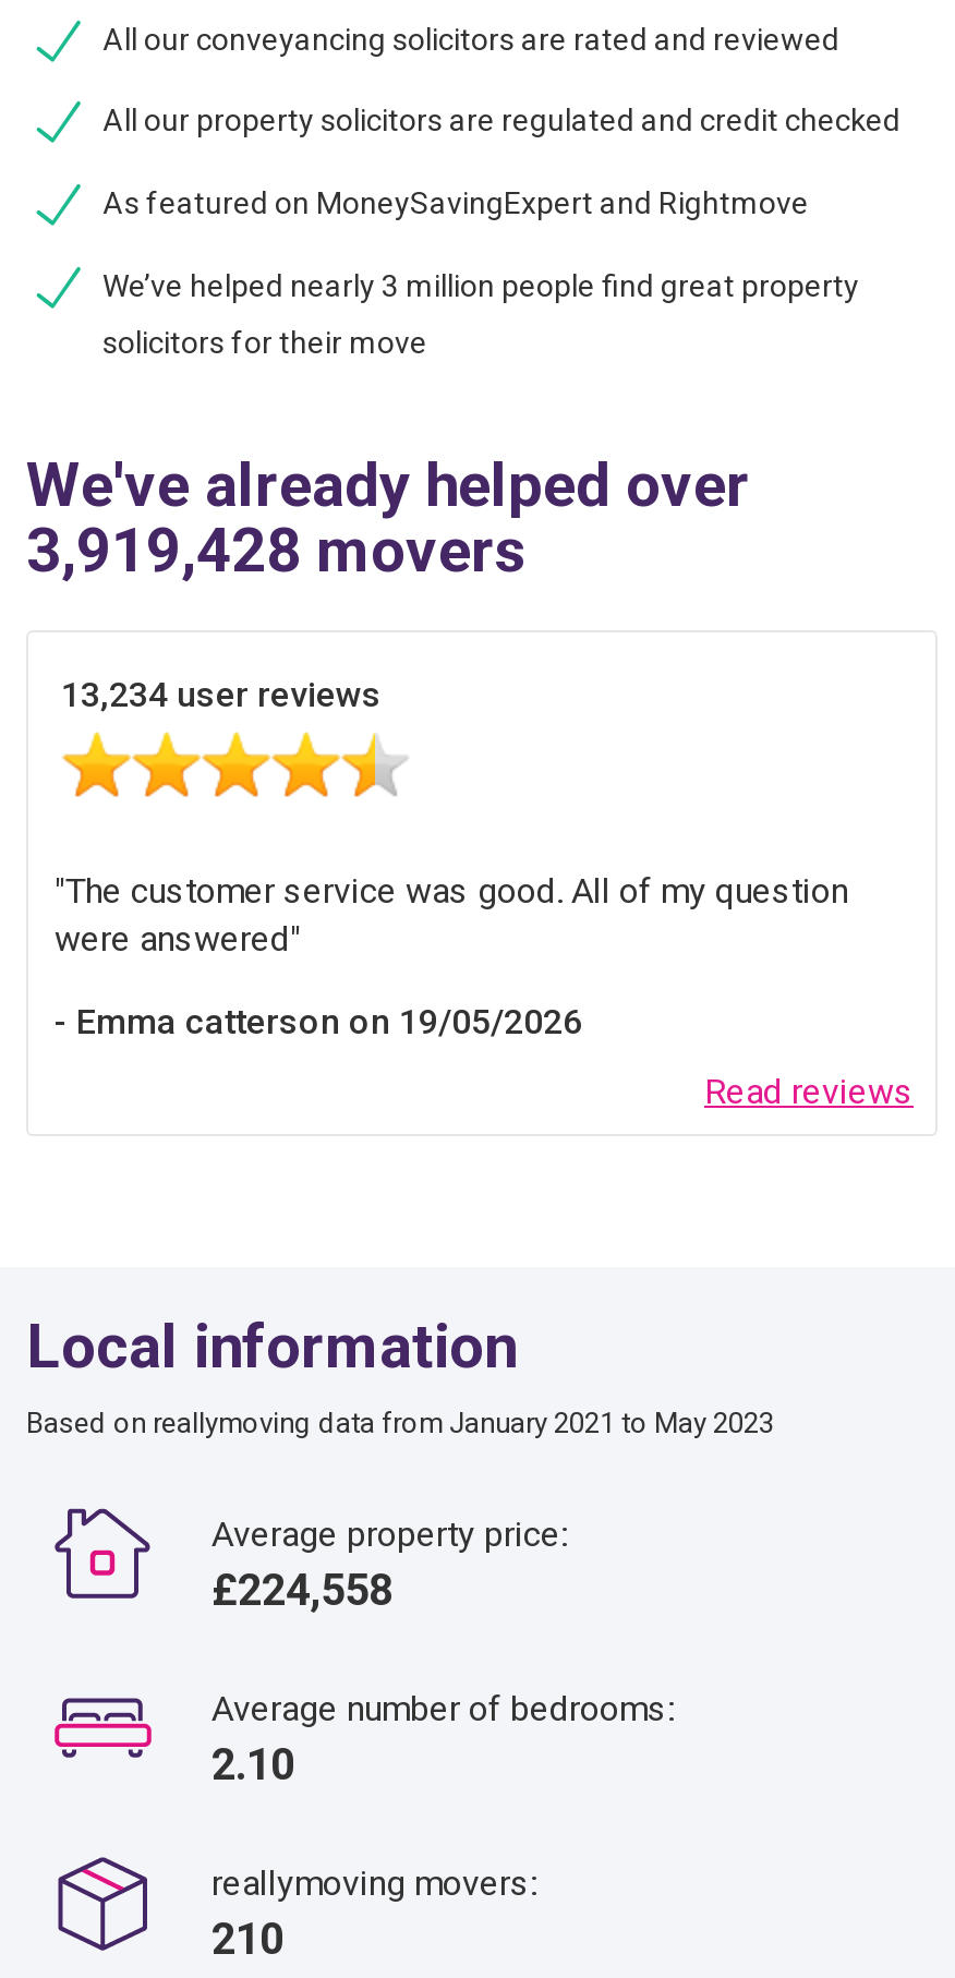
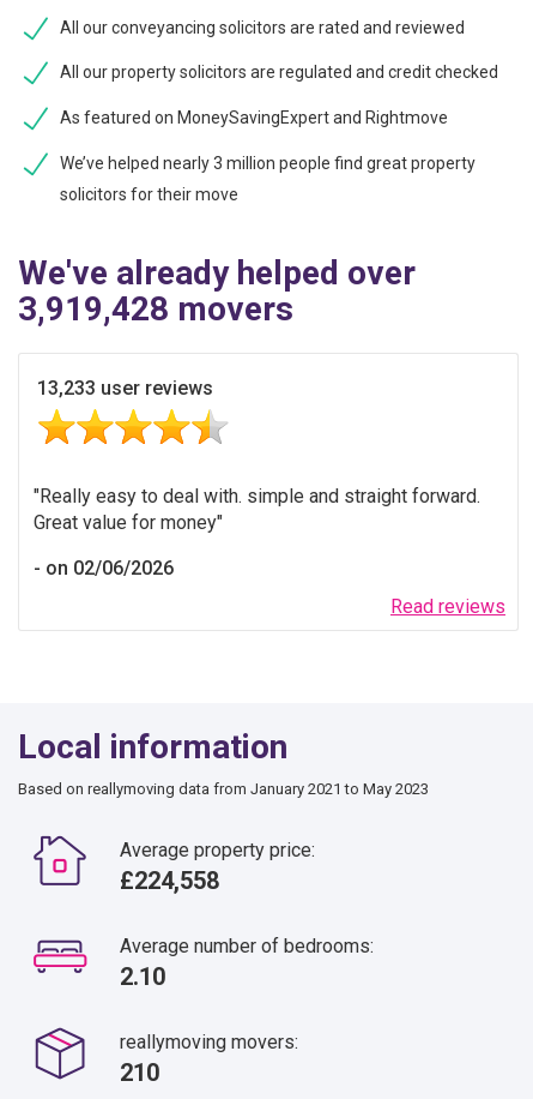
- 13,234 user reviews
+ 13,233 user reviews

- The customer service was good. All of my question
- were answered
+ Really easy to deal with. simple and straight forward.
+ Great value for money

- Emma catterson on 19/05/2026
+ on 02/06/2026
